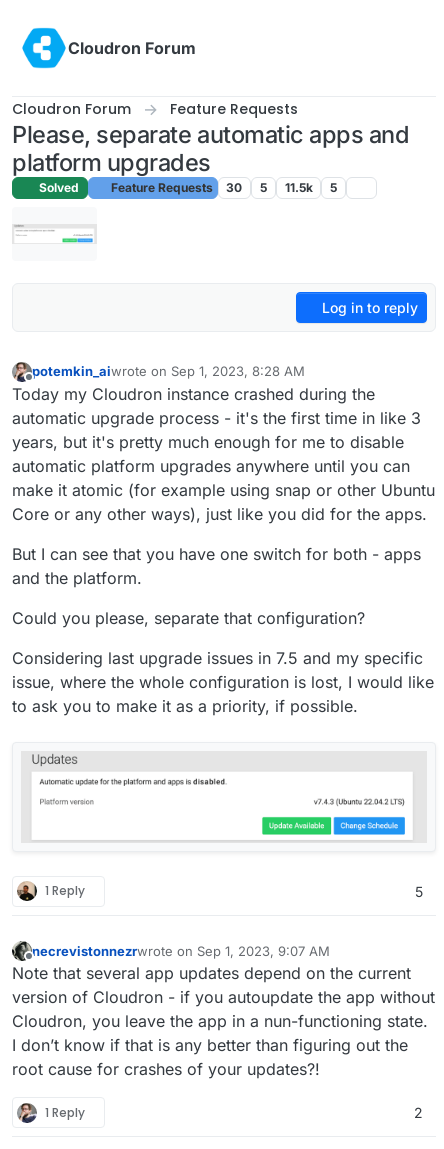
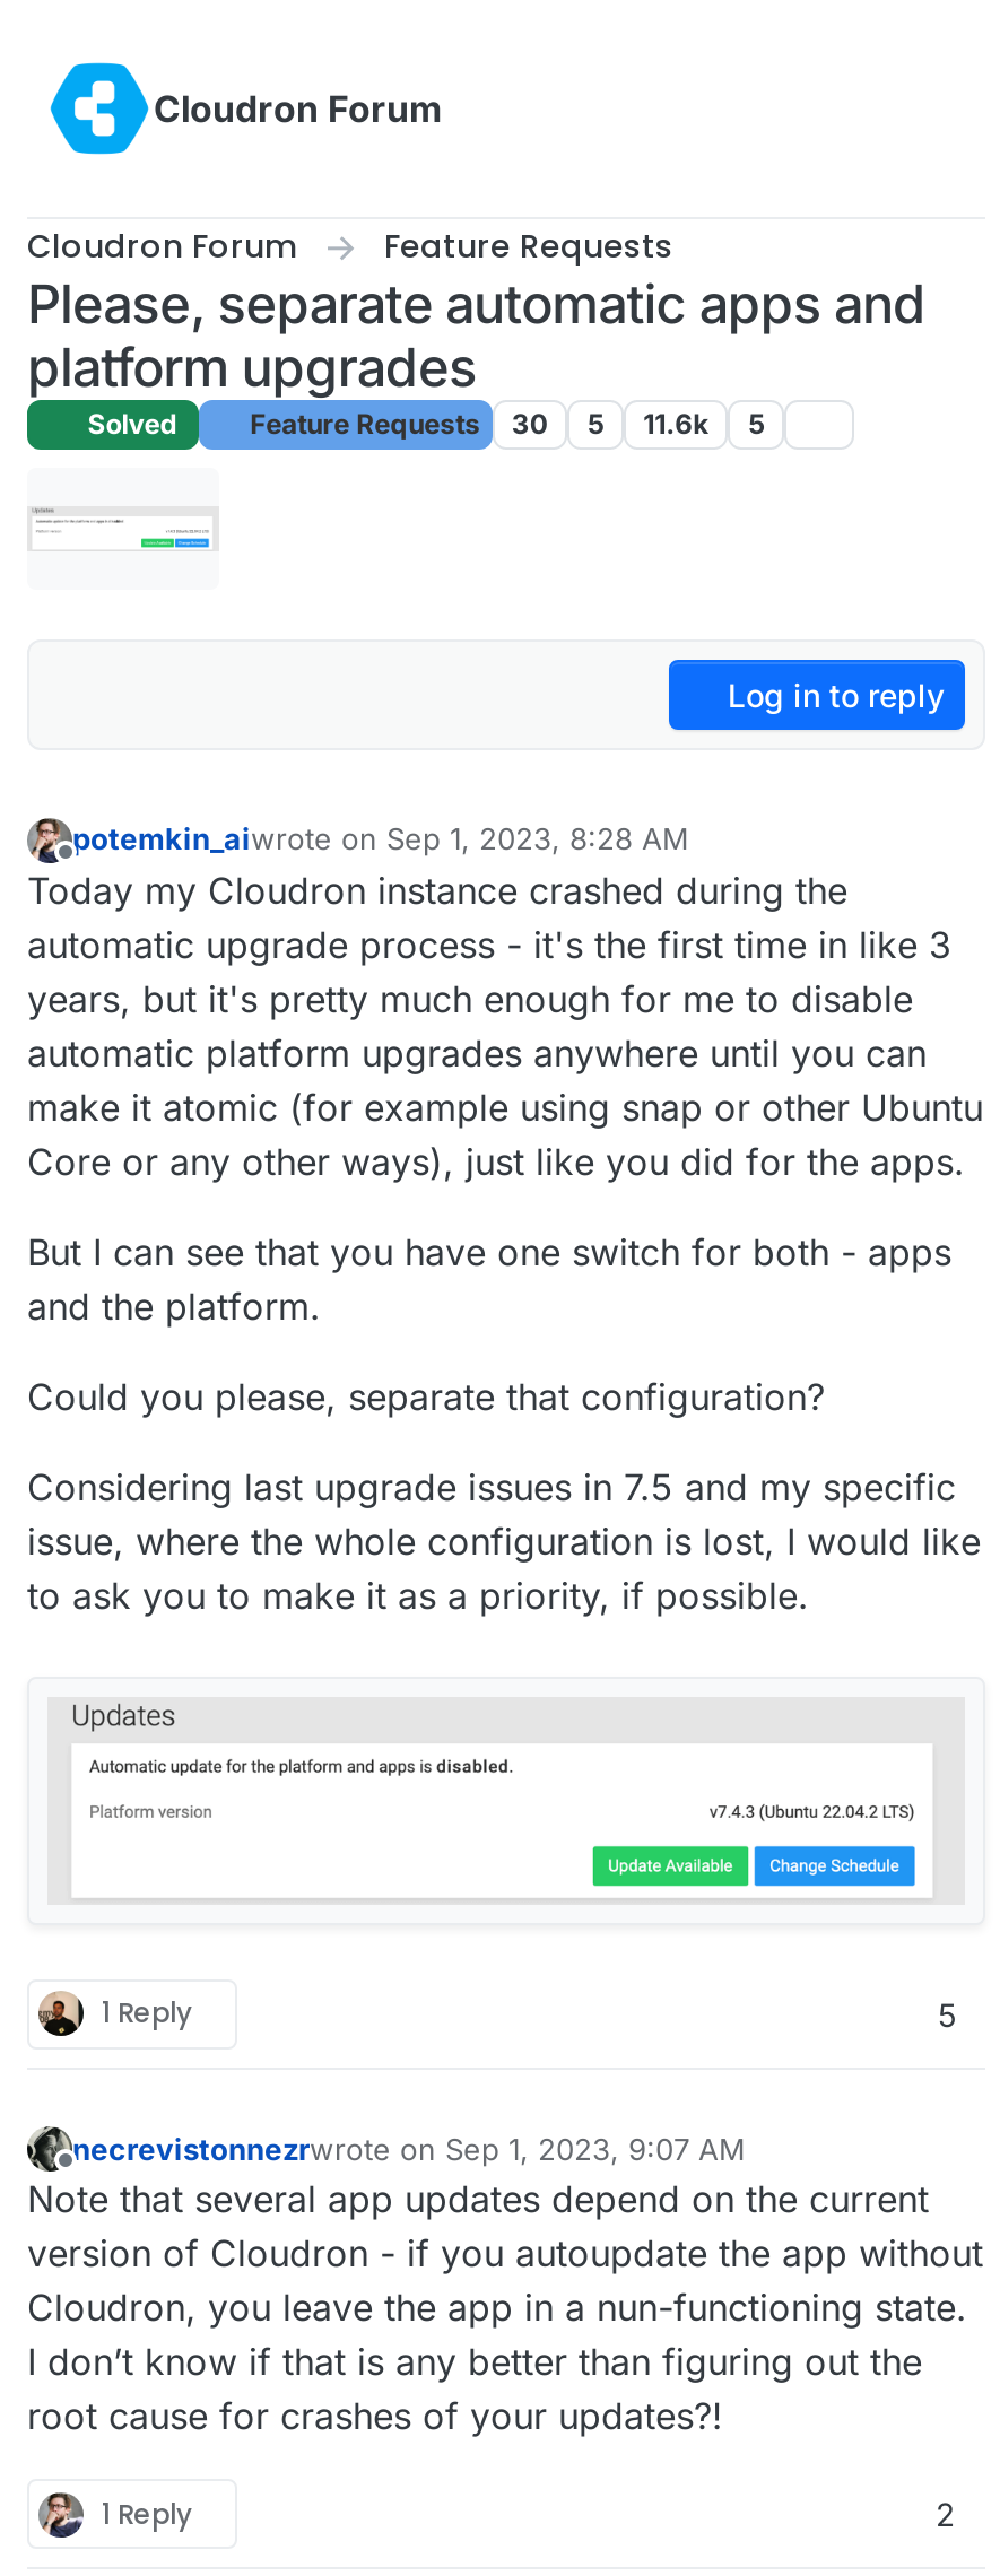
- Solved Feature Requests 30 5 11.5k 5
+ Solved Feature Requests 30 5 11.6k 5
